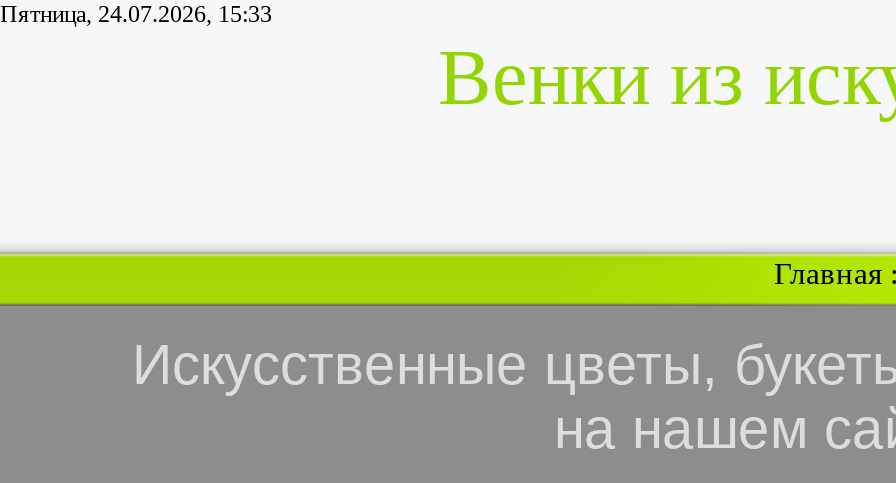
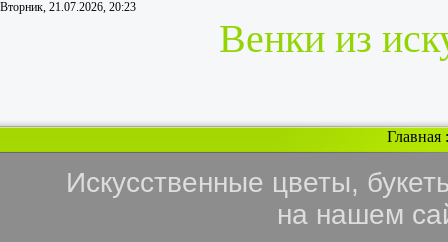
- Пятница, 24.07.2026, 15:33
+ Вторник, 21.07.2026, 20:23
